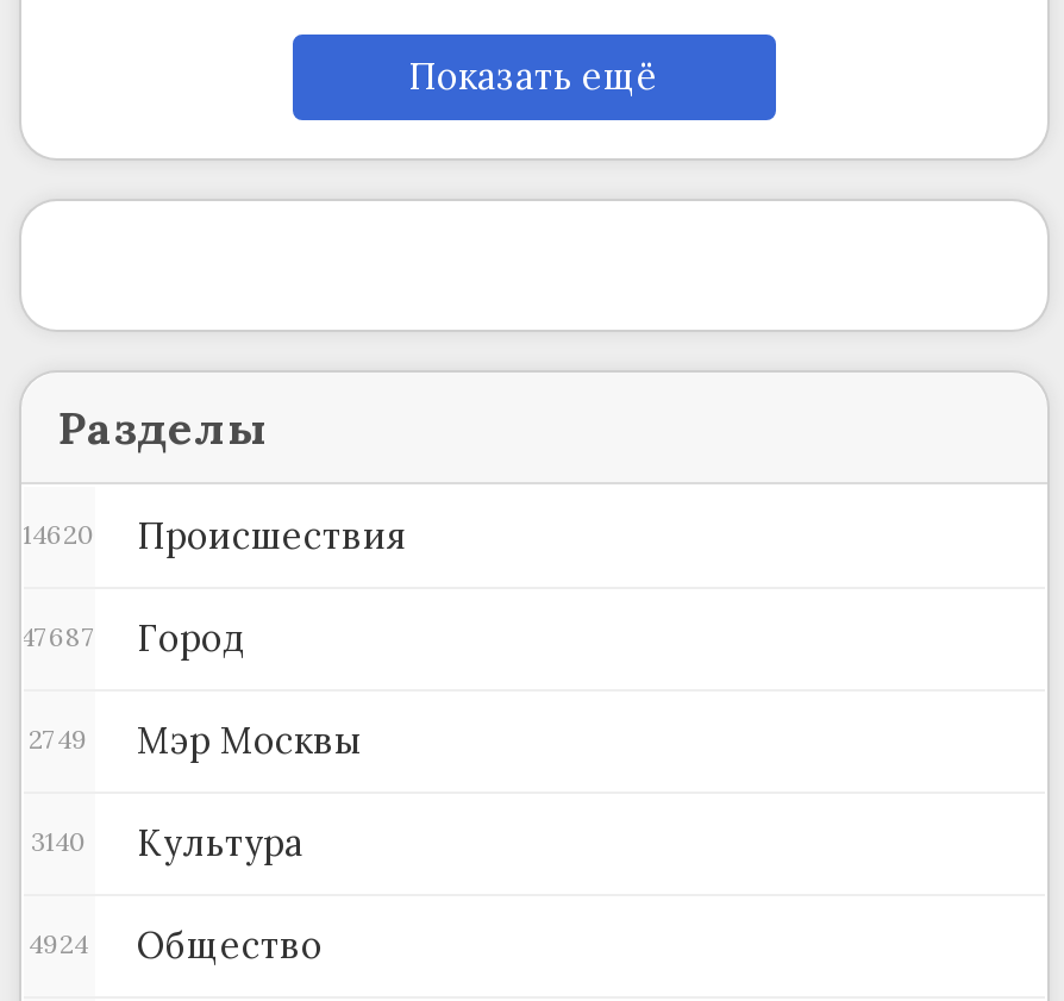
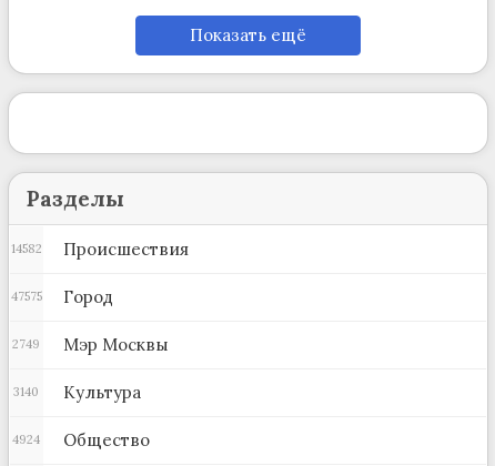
- 14620 Происшествия
+ 14582 Происшествия

- 47687 Город
+ 47575 Город
